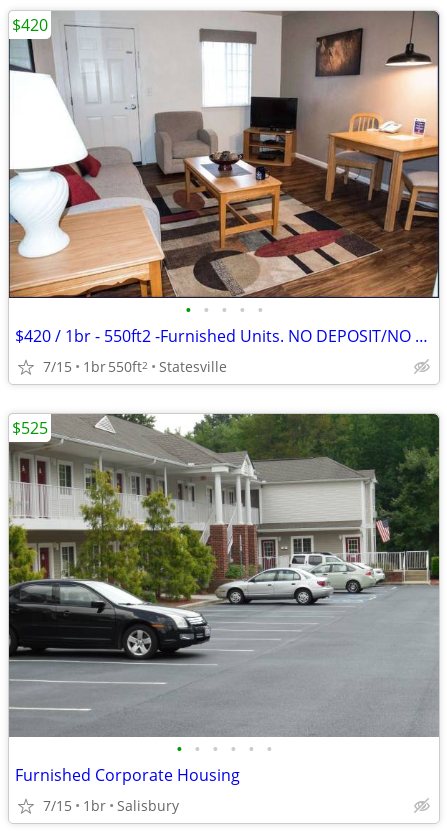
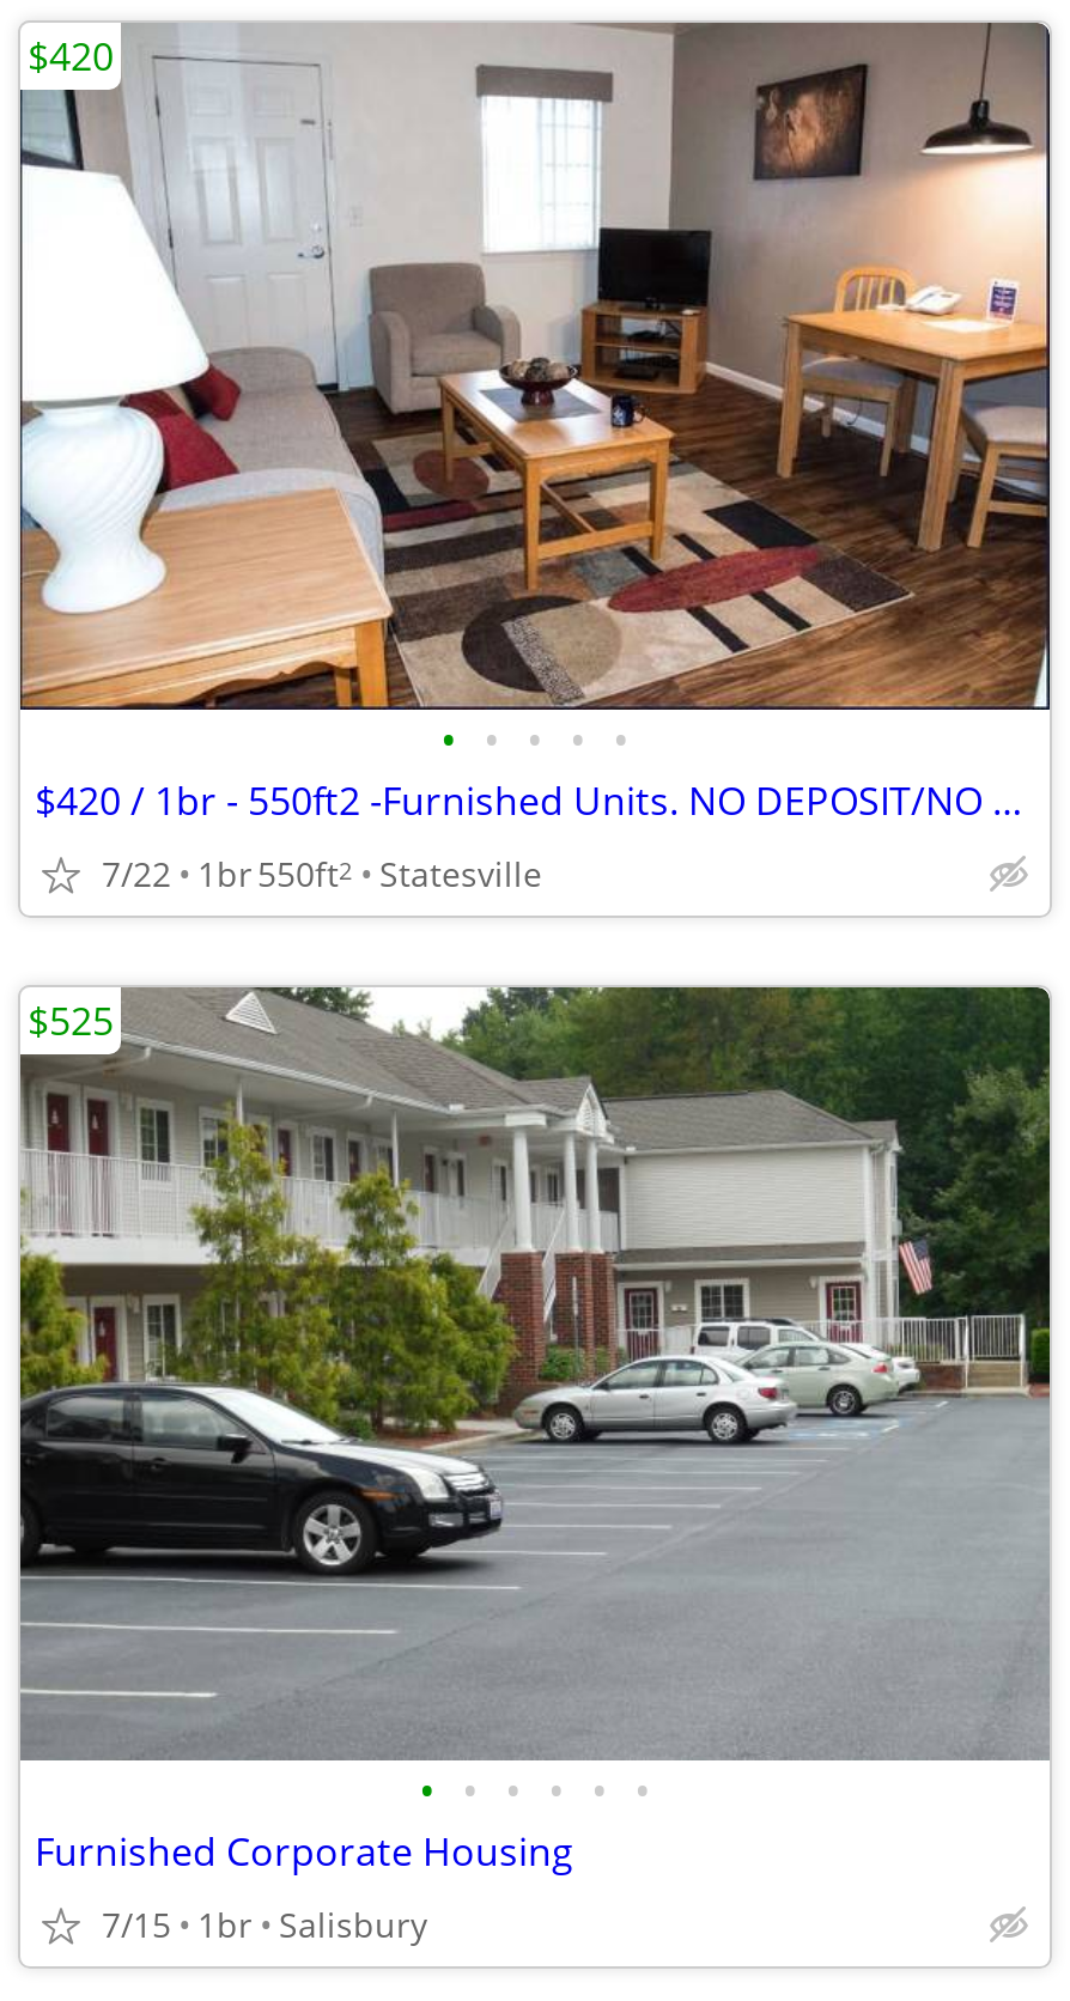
- 7/15 1br 550ft2 Statesville
+ 7/22 1br 550ft2 Statesville
